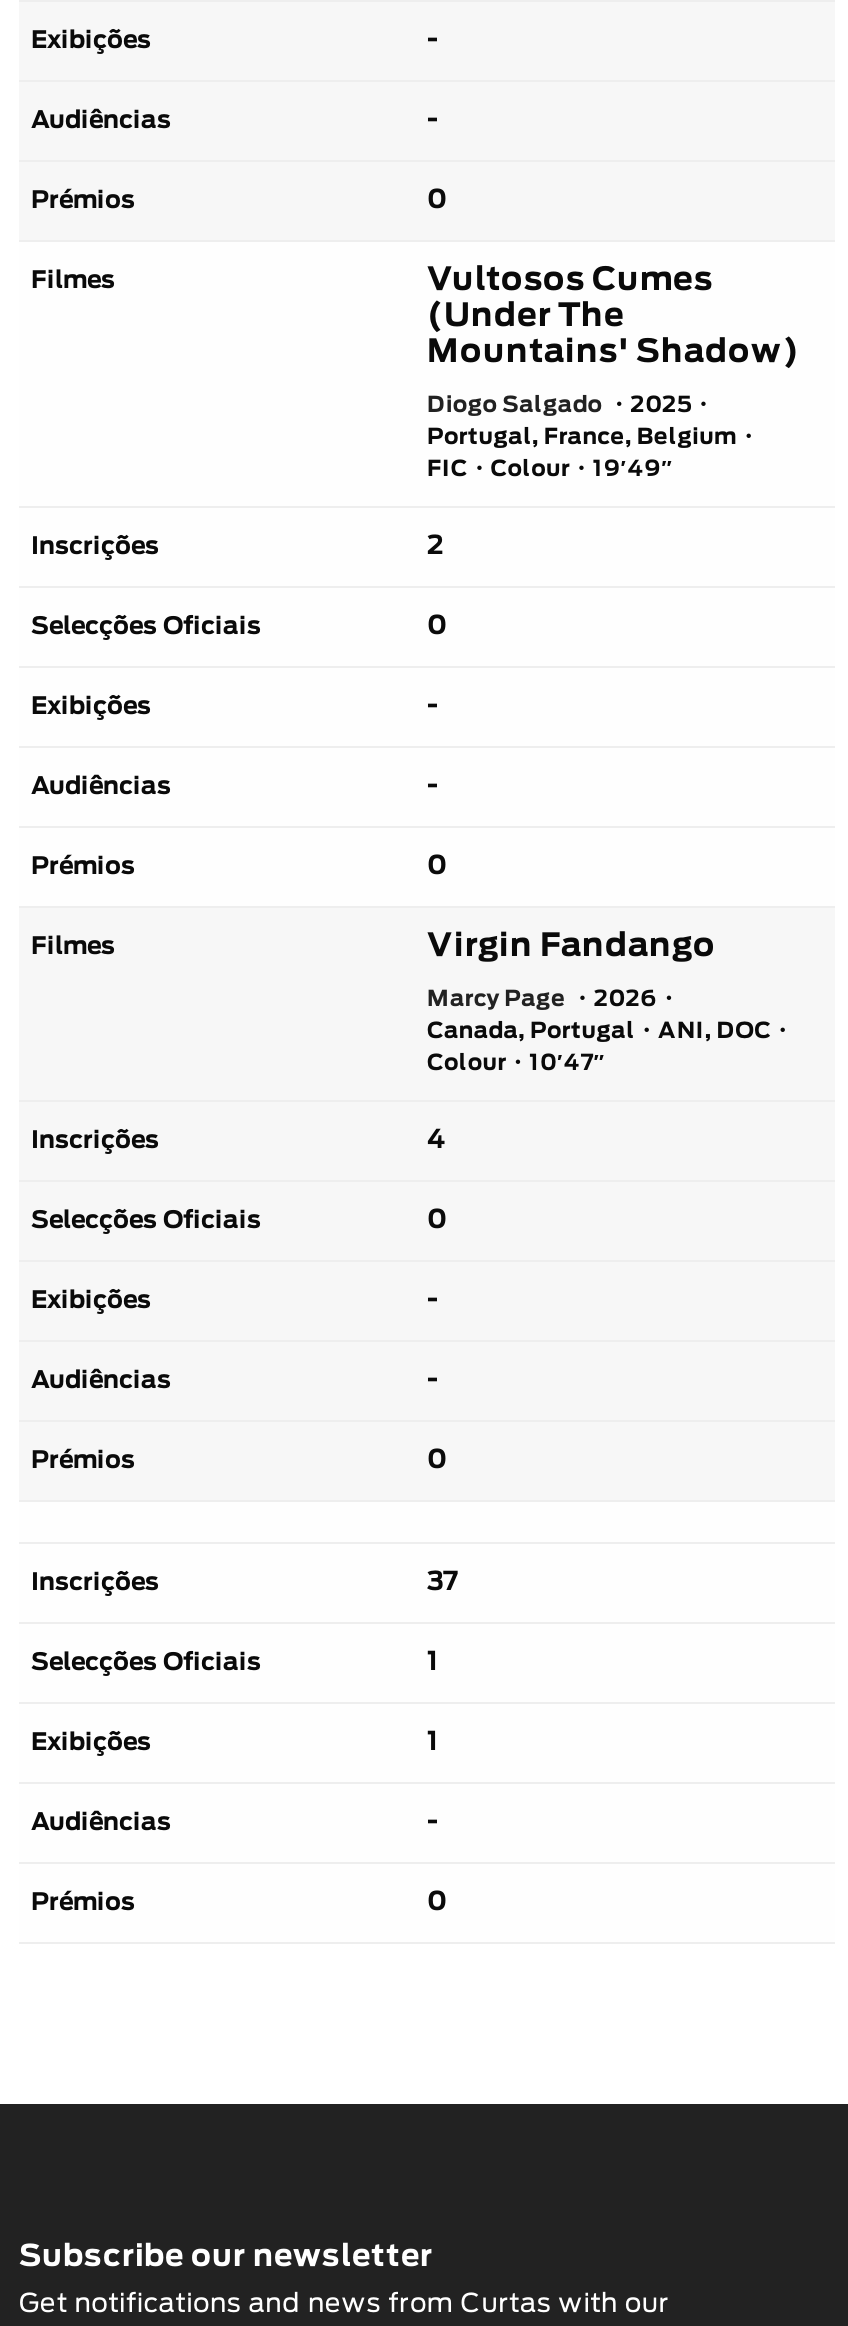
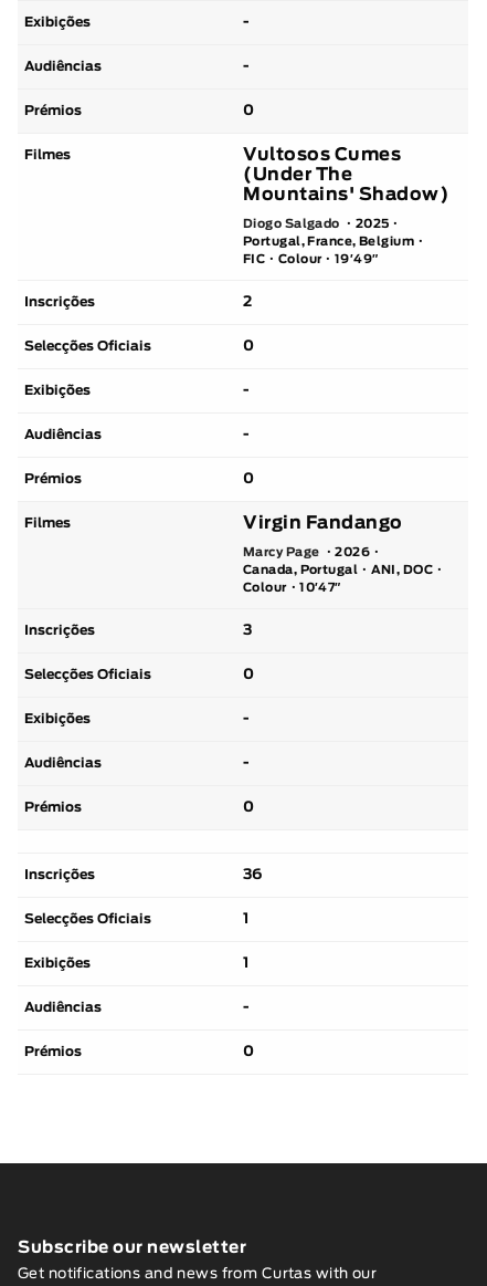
- 4
+ 3

- 37
+ 36
